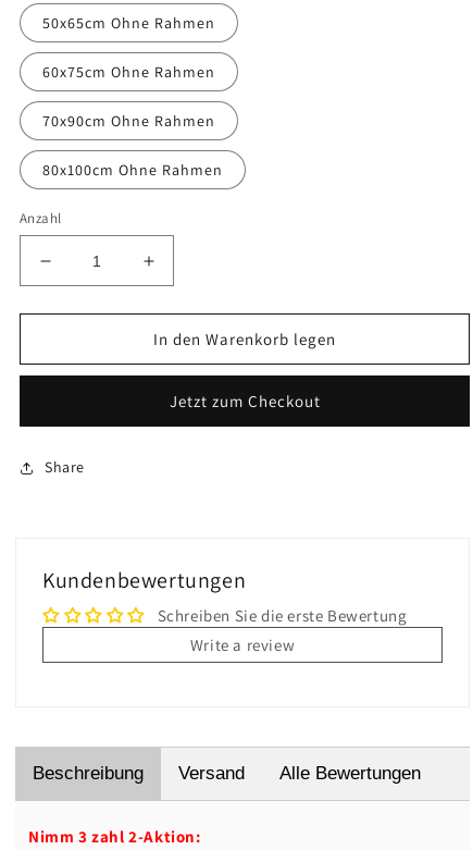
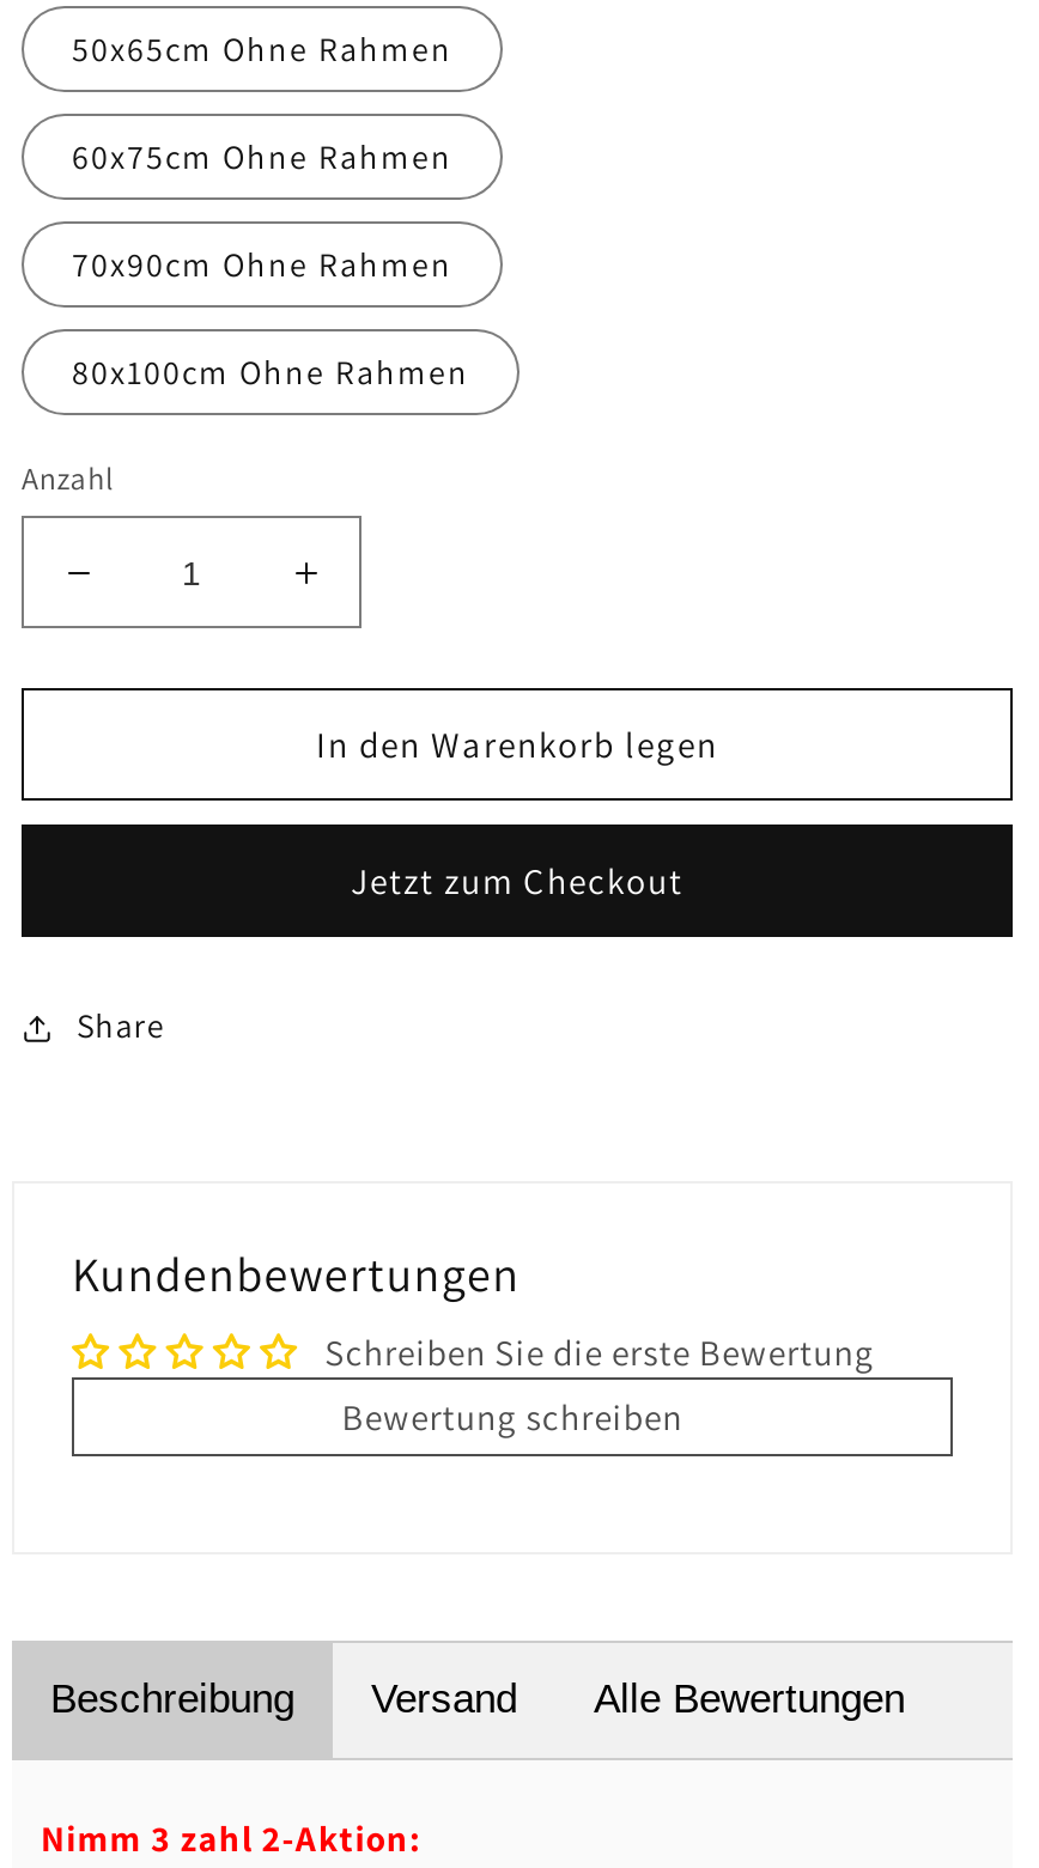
- Write a review
+ Bewertung schreiben
